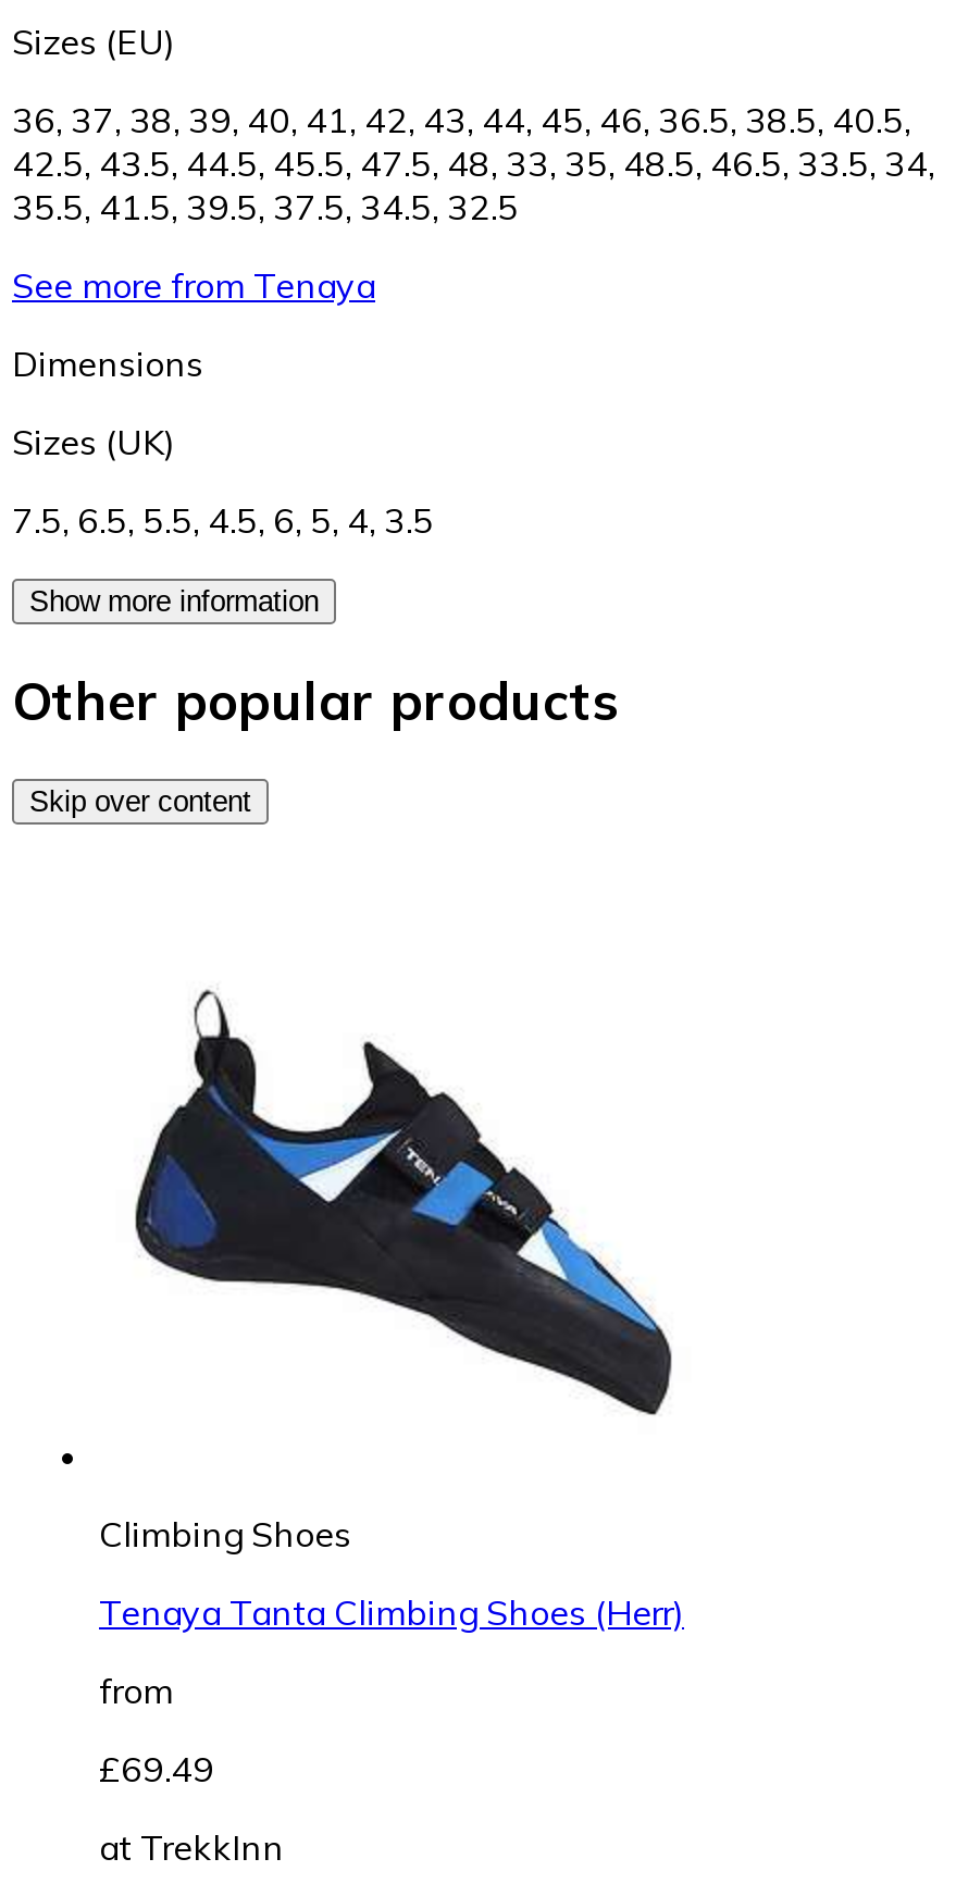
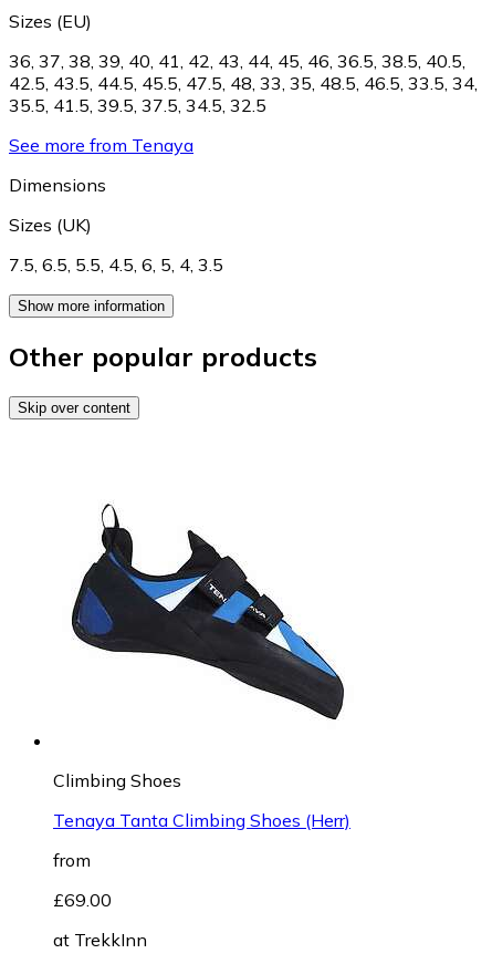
- £69.49
+ £69.00
